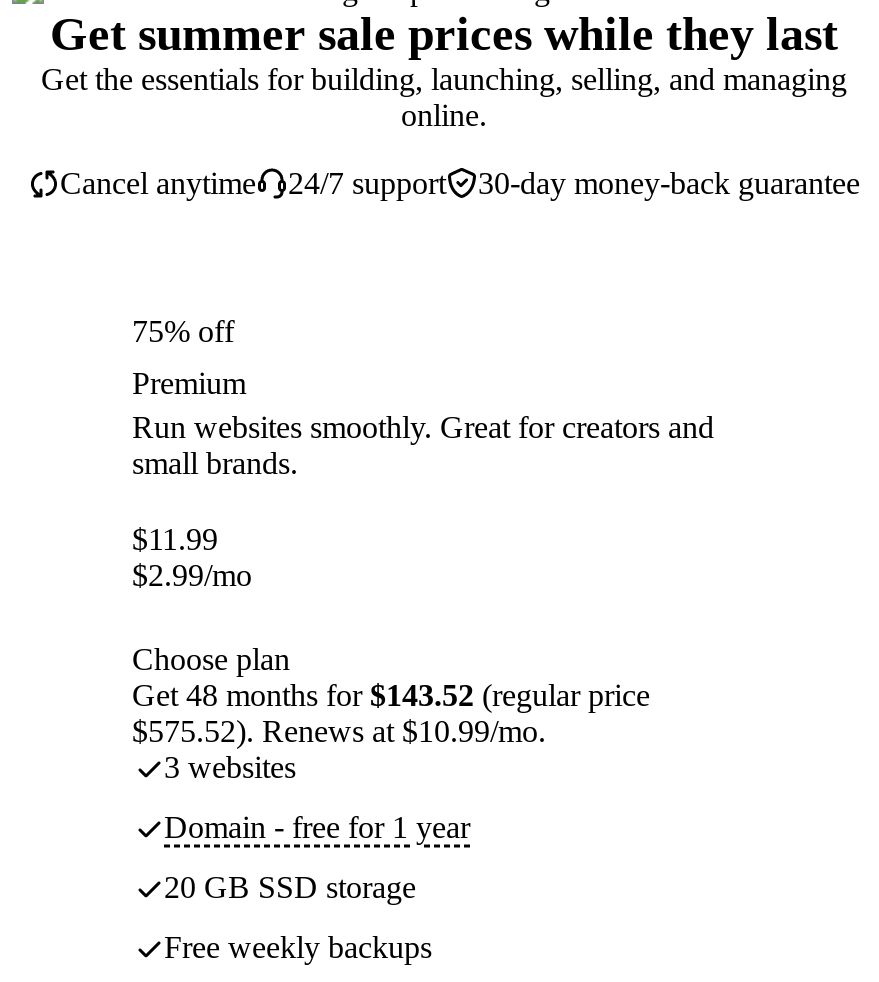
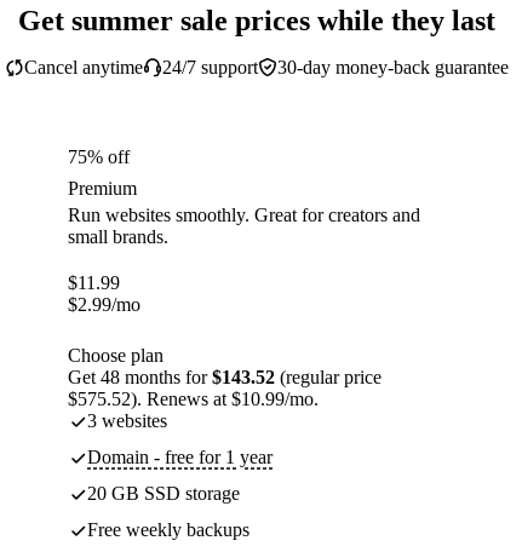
- Get the essentials for building, launching, selling, and managing
- online.
